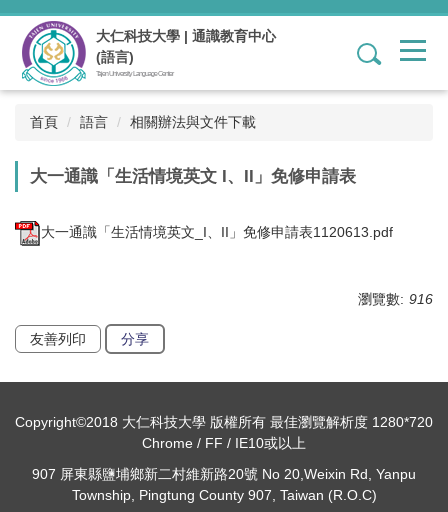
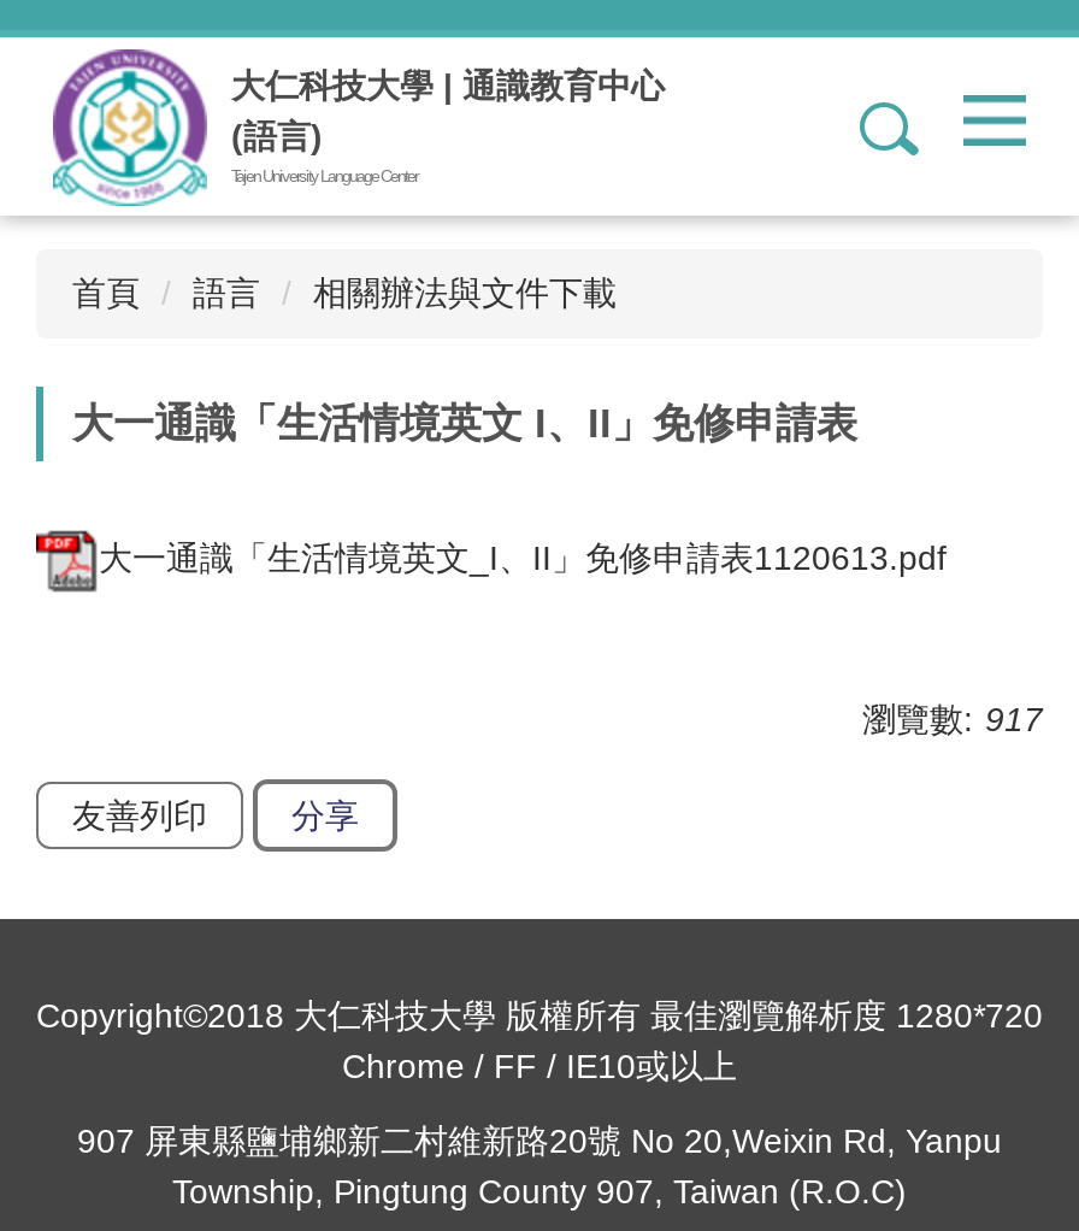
- 瀏覽數: 916
+ 瀏覽數: 917
